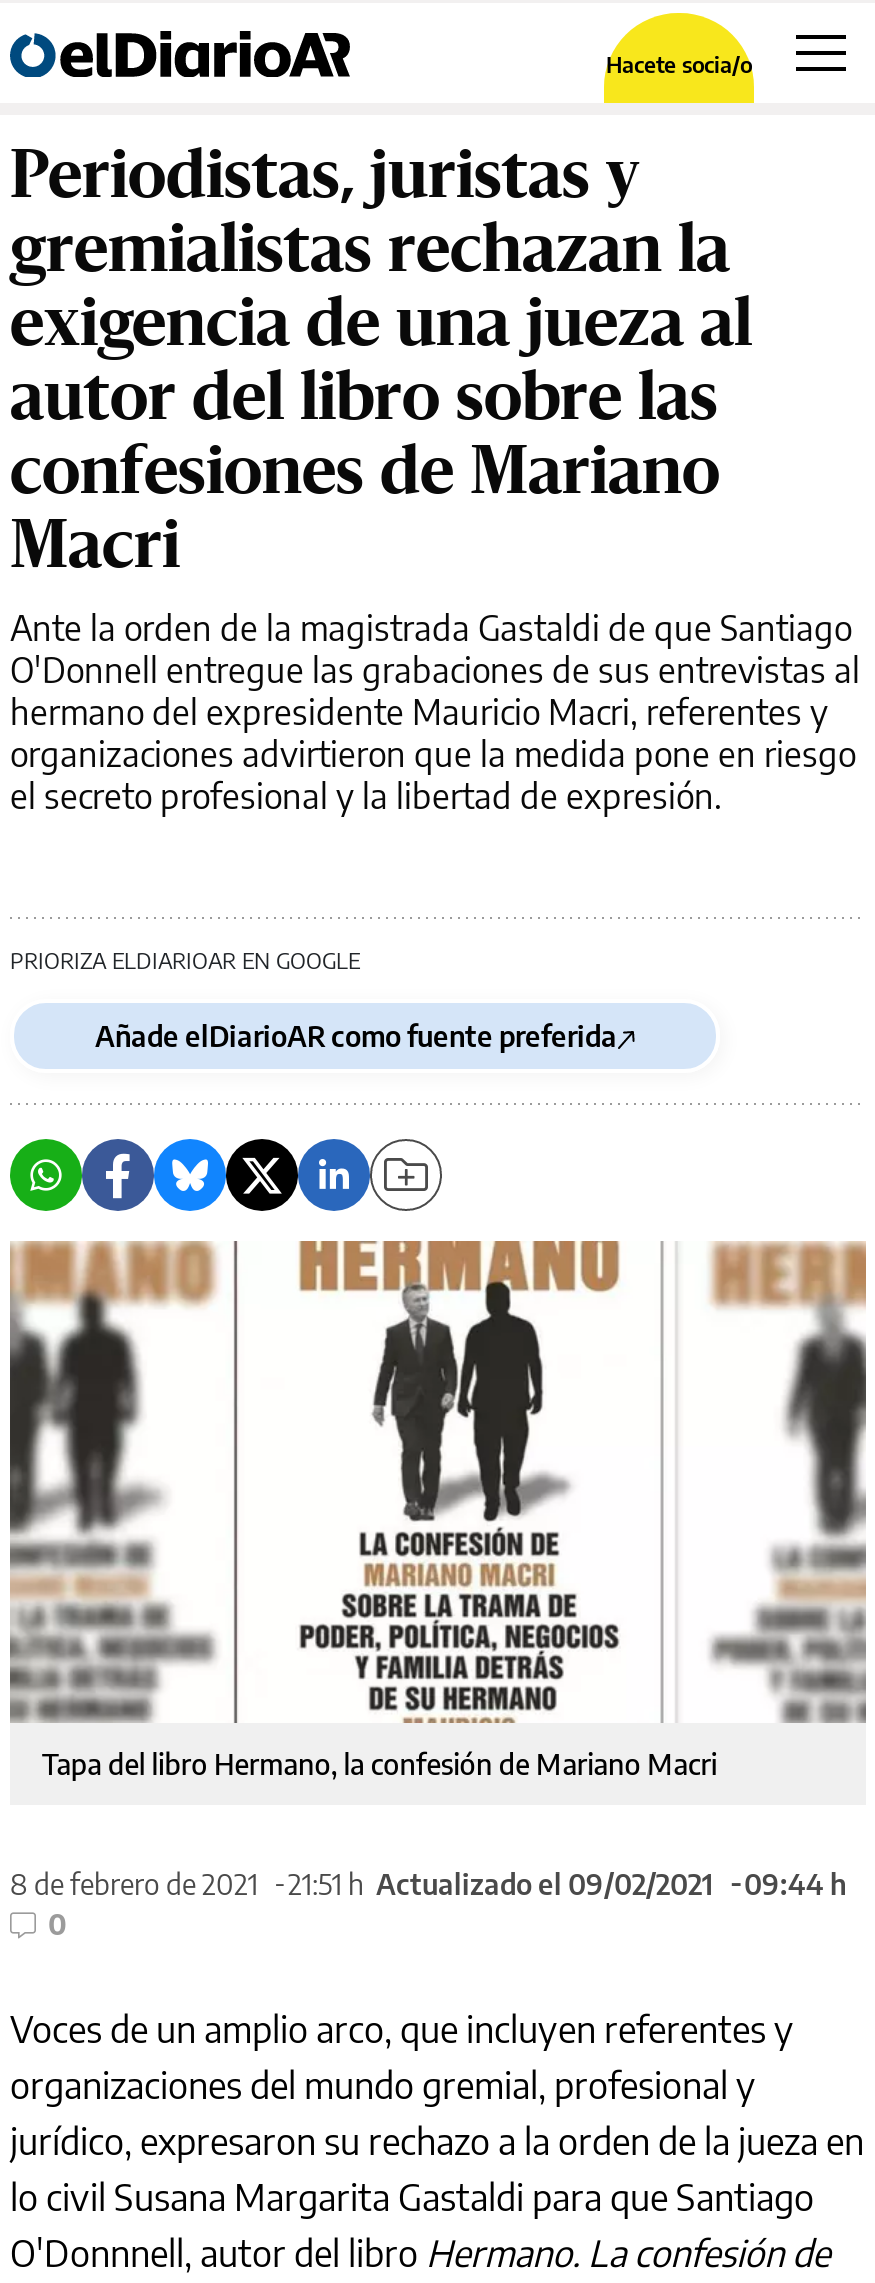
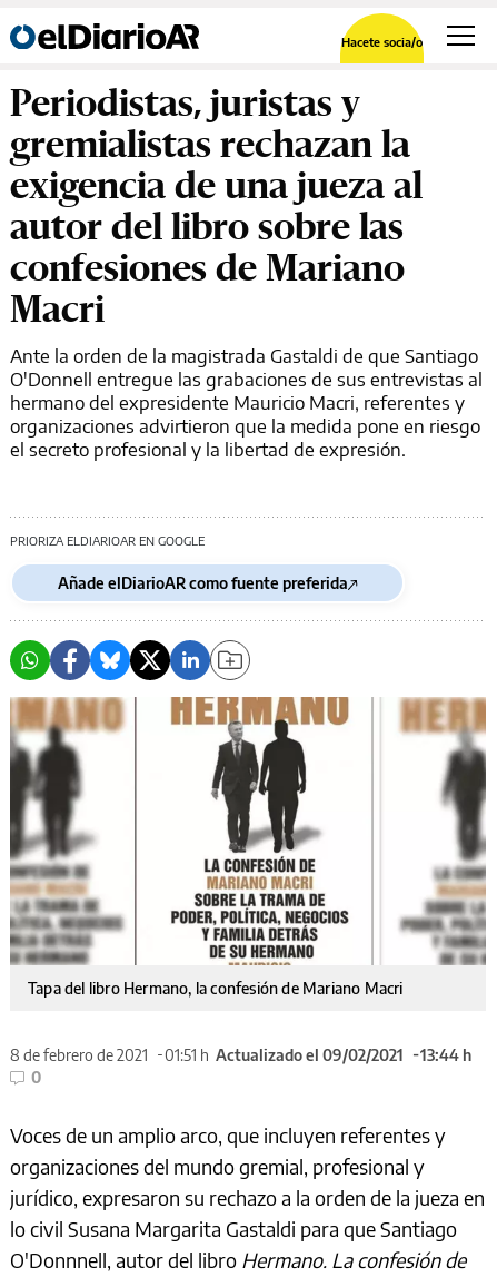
- 21:51 h Actualizado el 09/02/2021
+ 01:51 h Actualizado el 09/02/2021

- 09:44 h
+ 13:44 h
